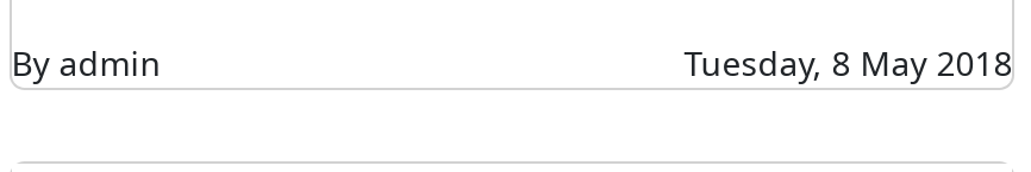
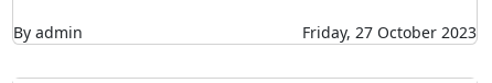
- Tuesday, 8 May 2018
+ Friday, 27 October 2023
